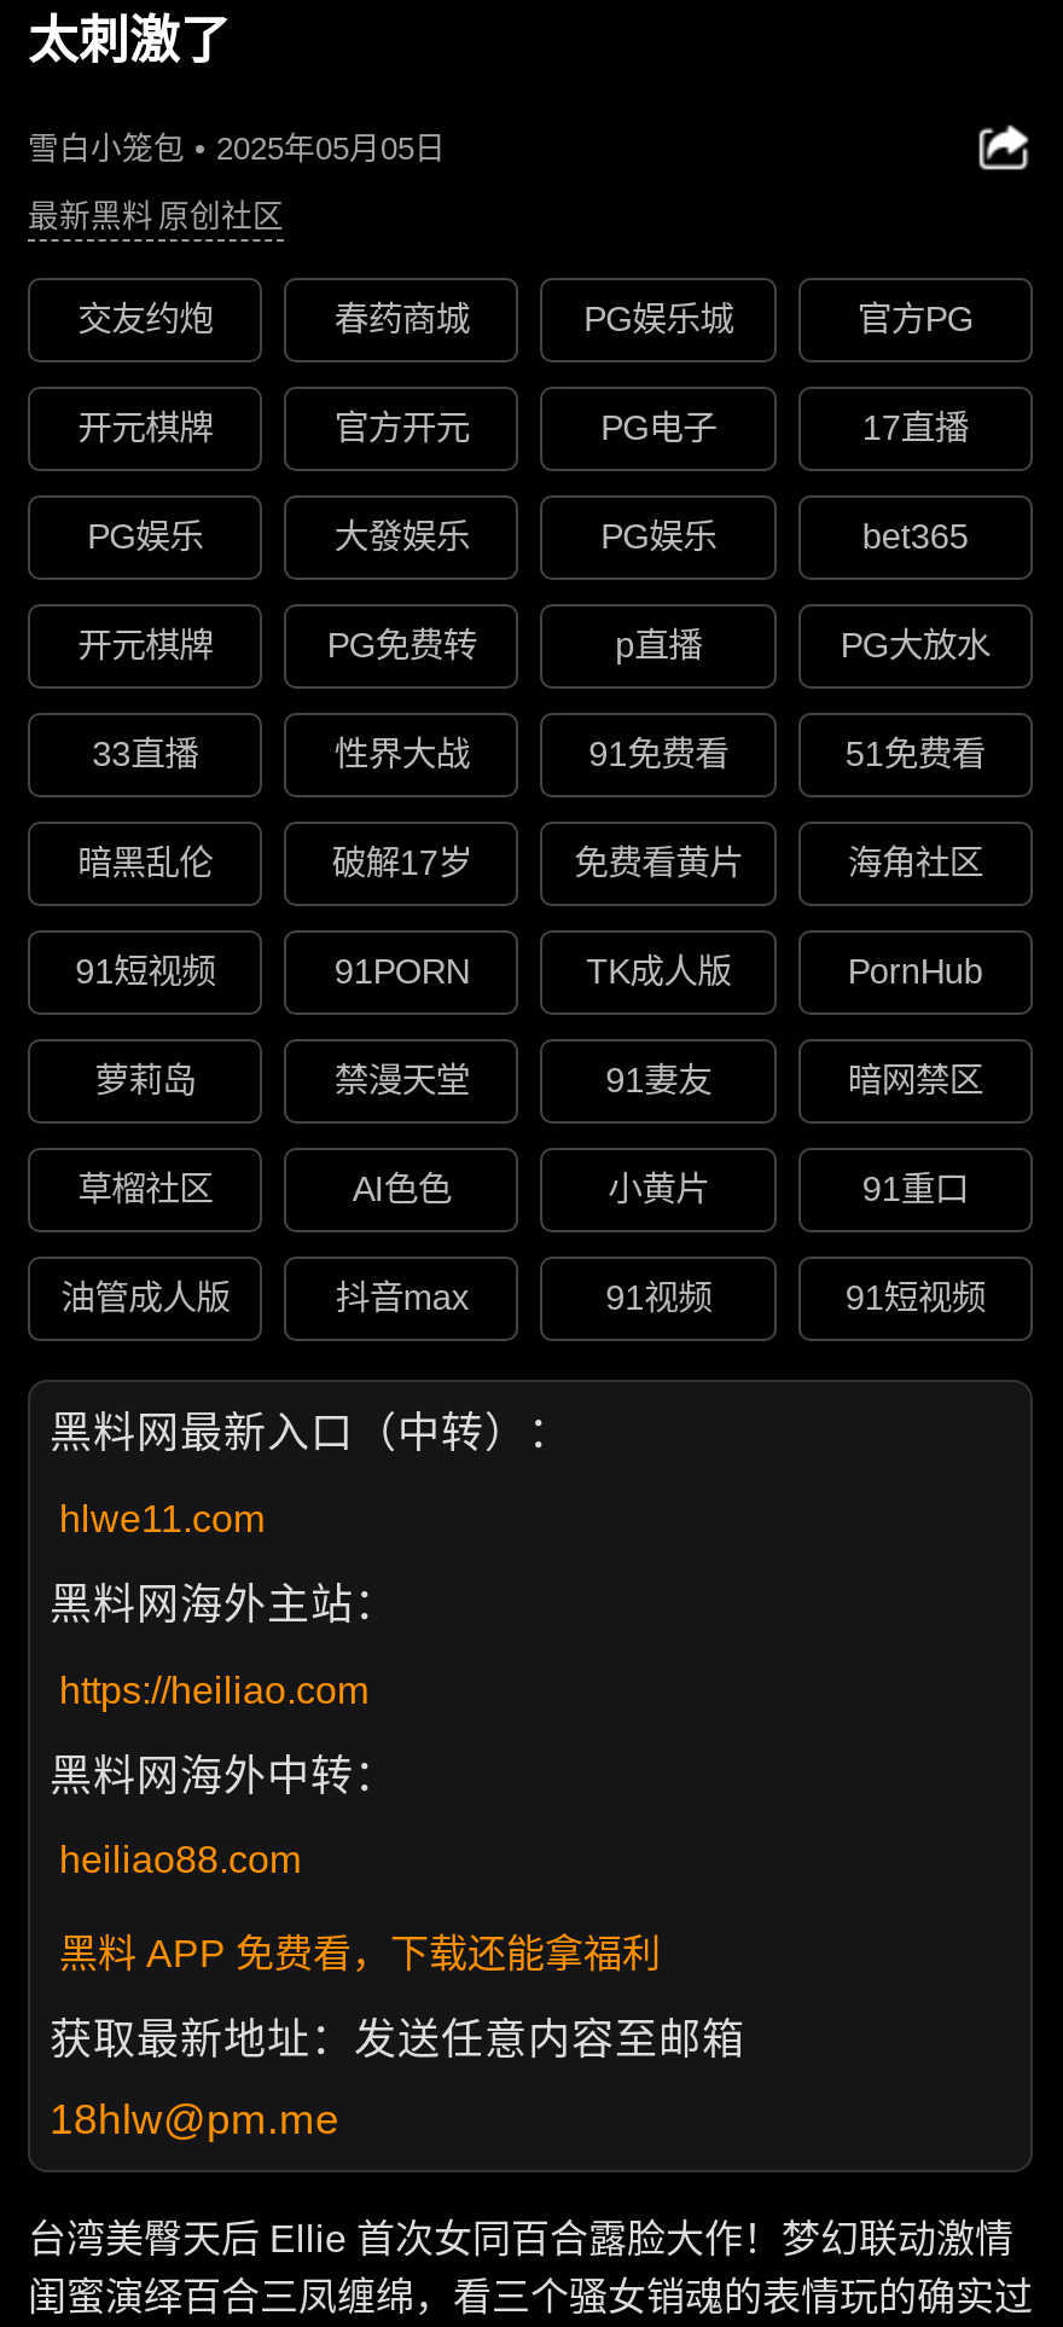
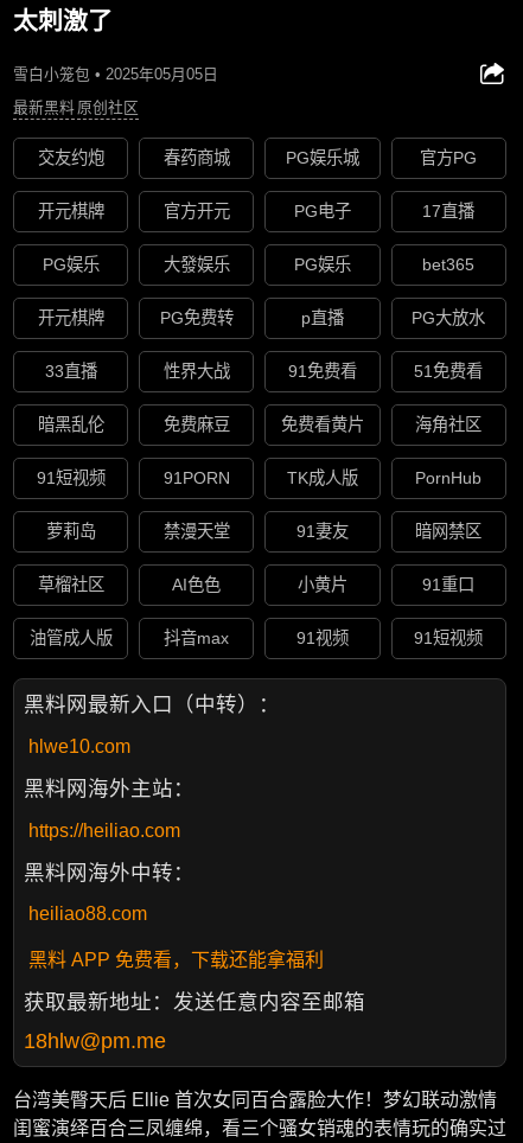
- 破解17岁
+ 免费麻豆

- hlwe11.com
+ hlwe10.com
